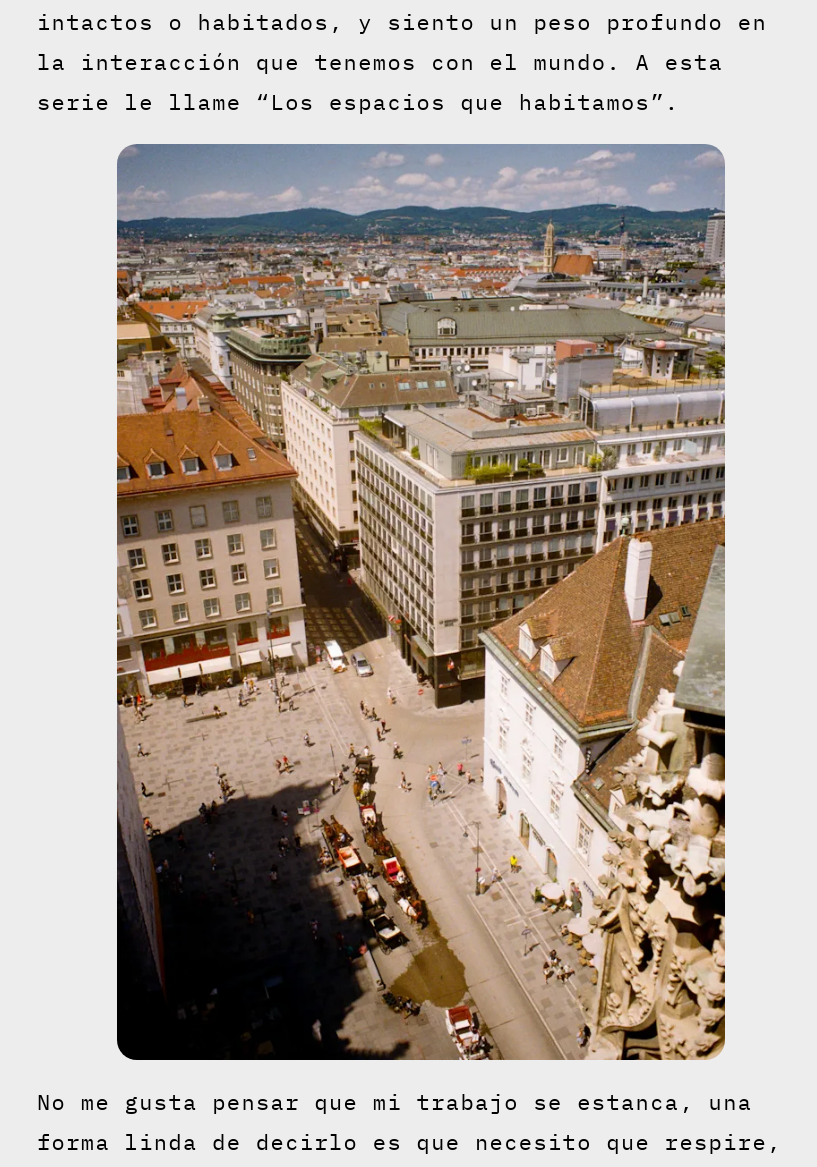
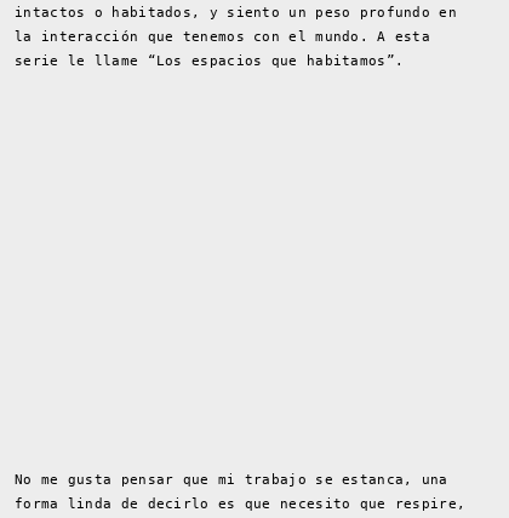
- [image]
